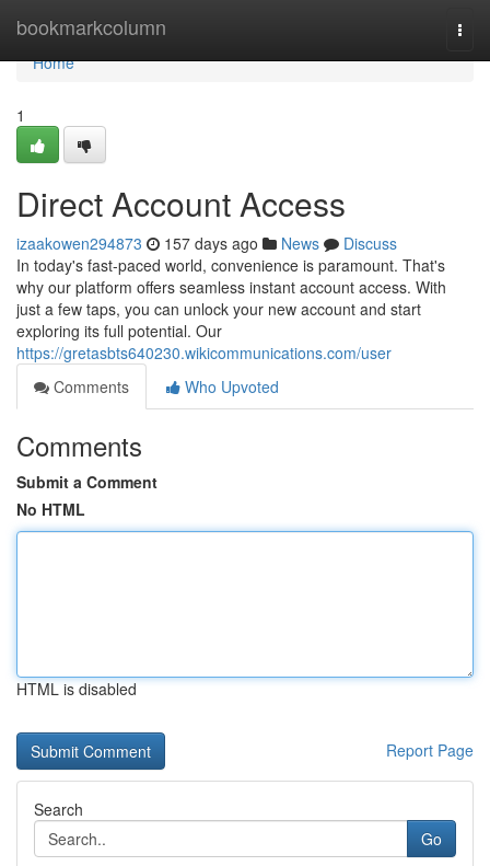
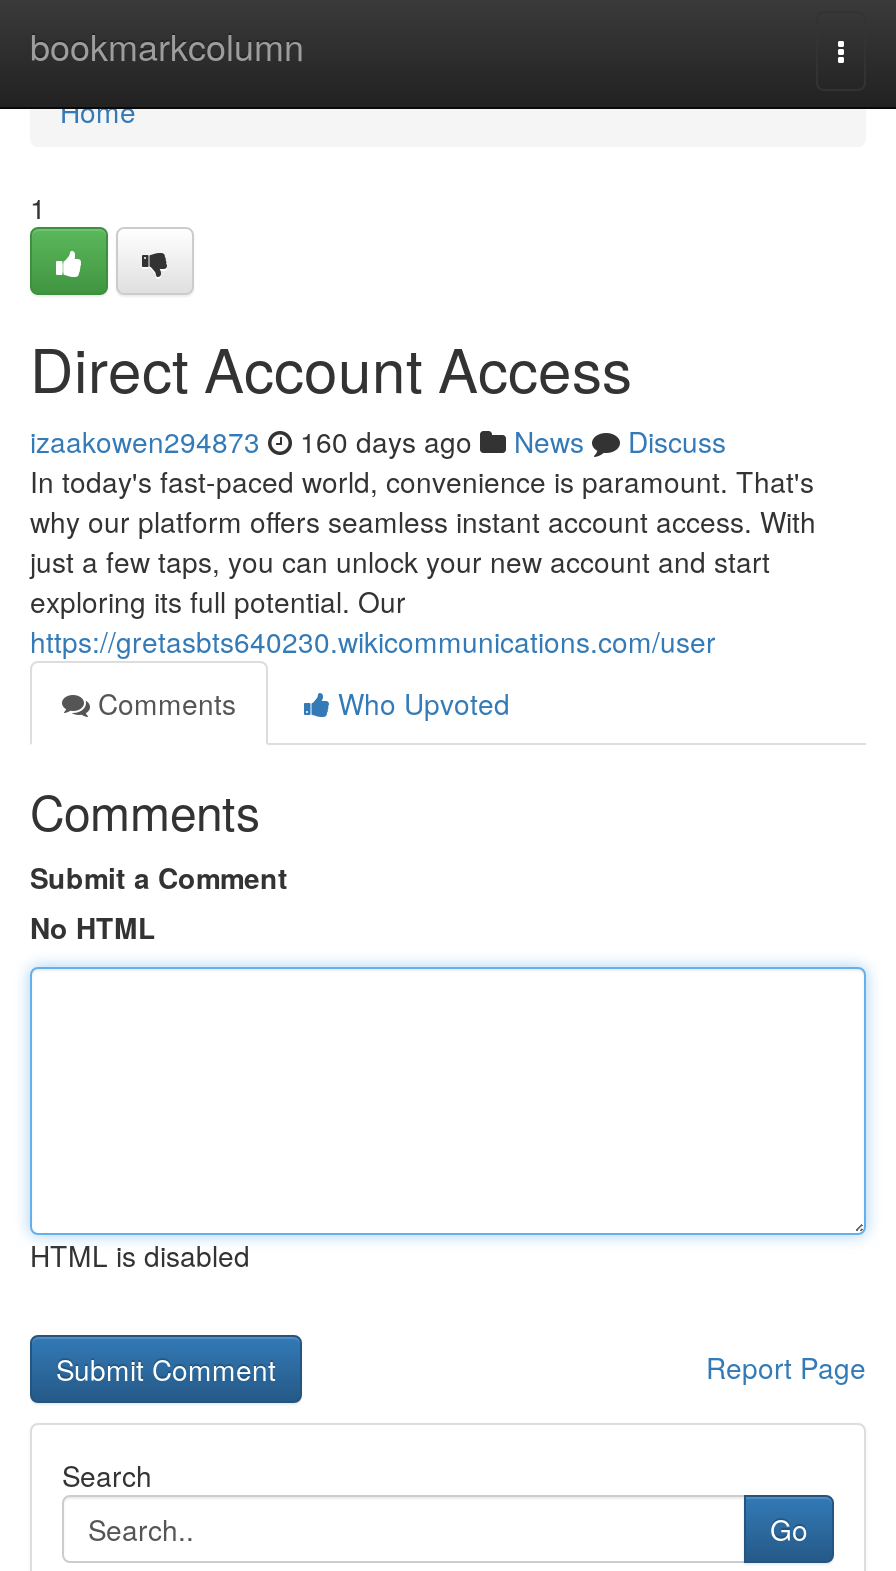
- izaakowen294873 157 days ago News Discuss
+ izaakowen294873 160 days ago News Discuss
